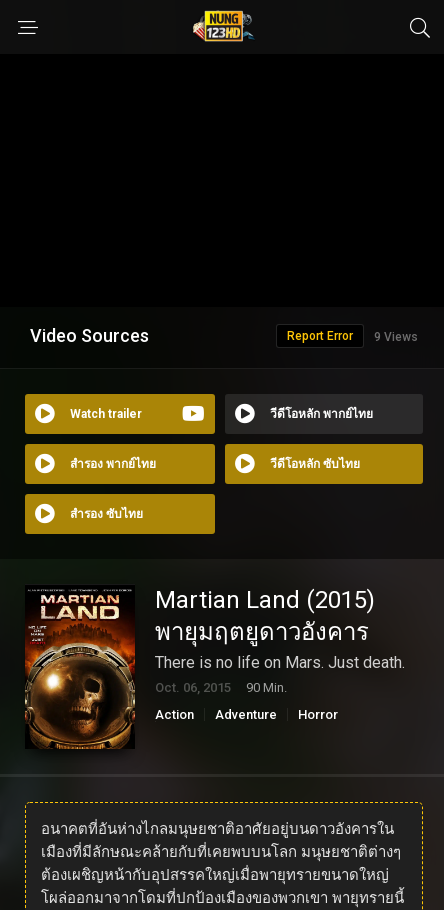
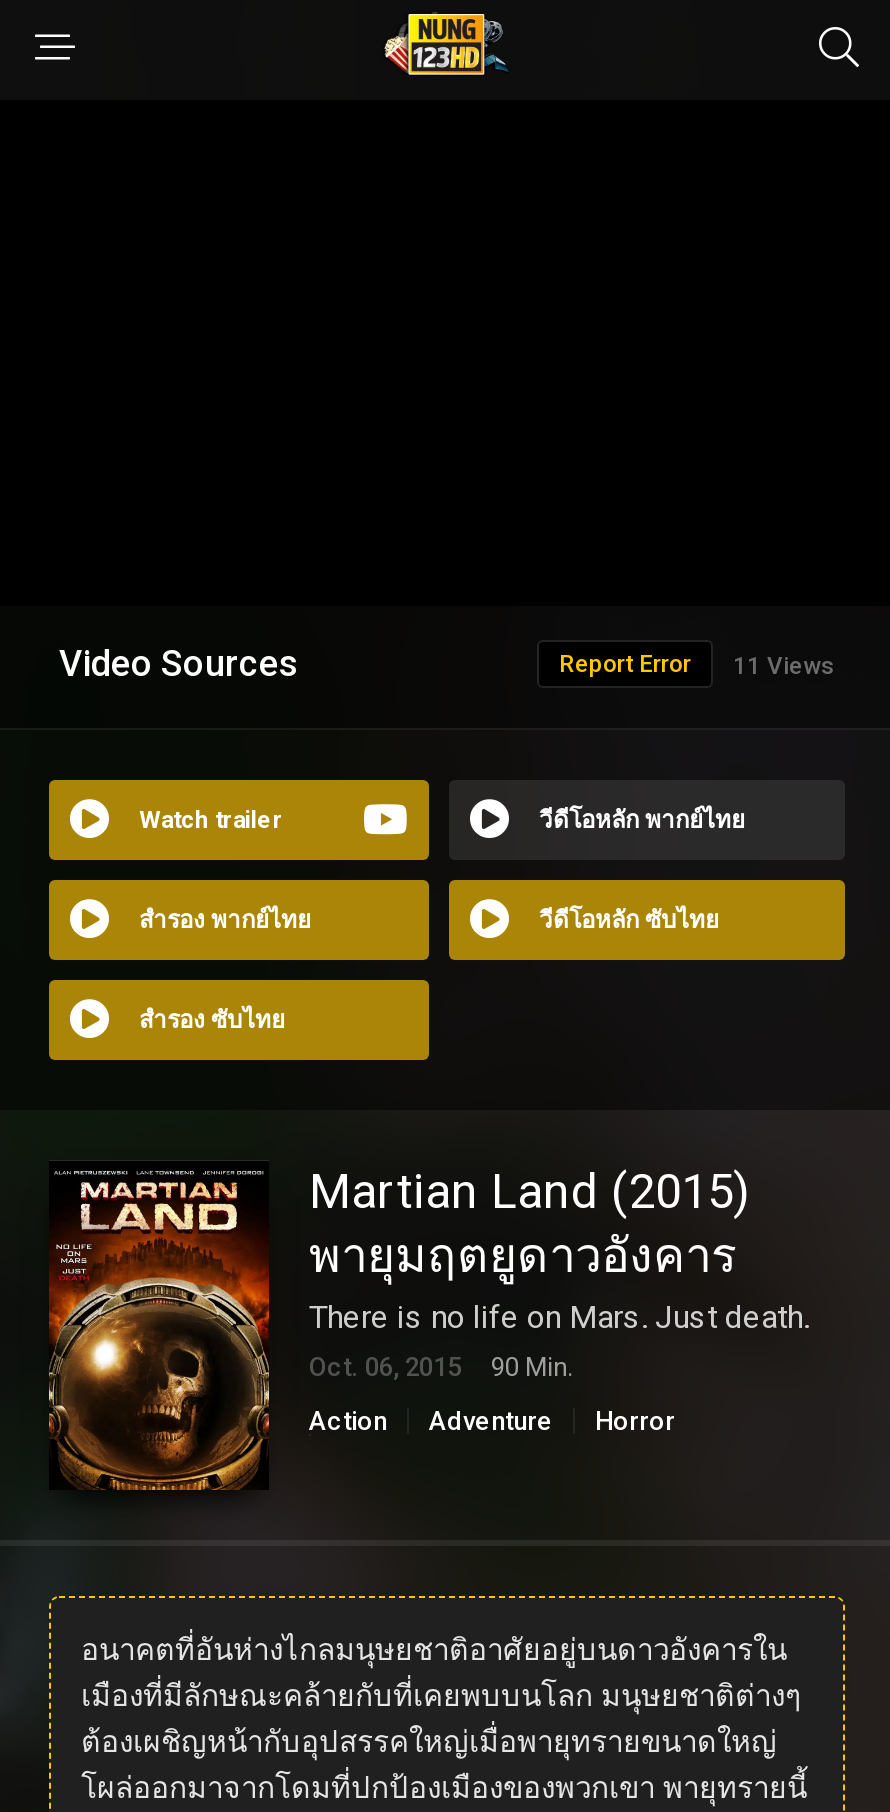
- Report Error 9 Views
+ Report Error 11 Views
